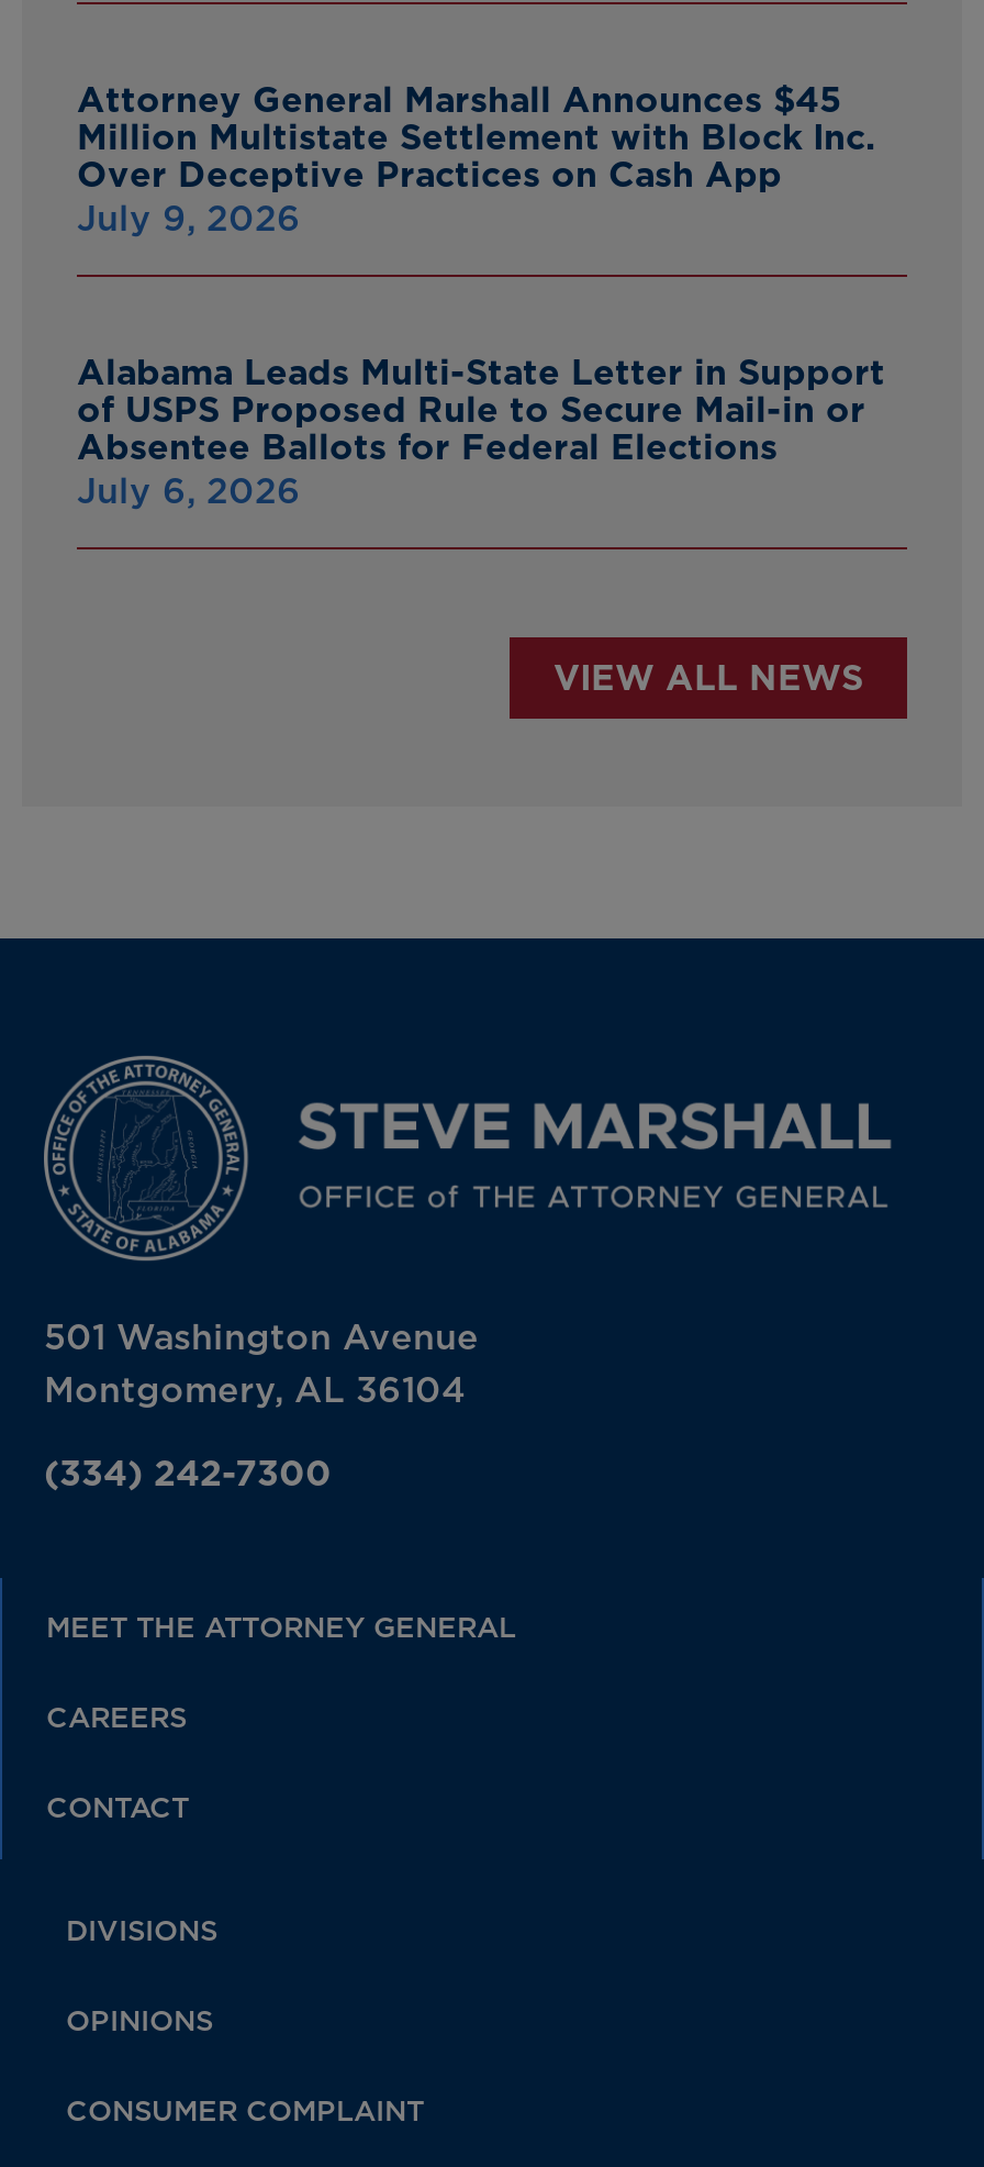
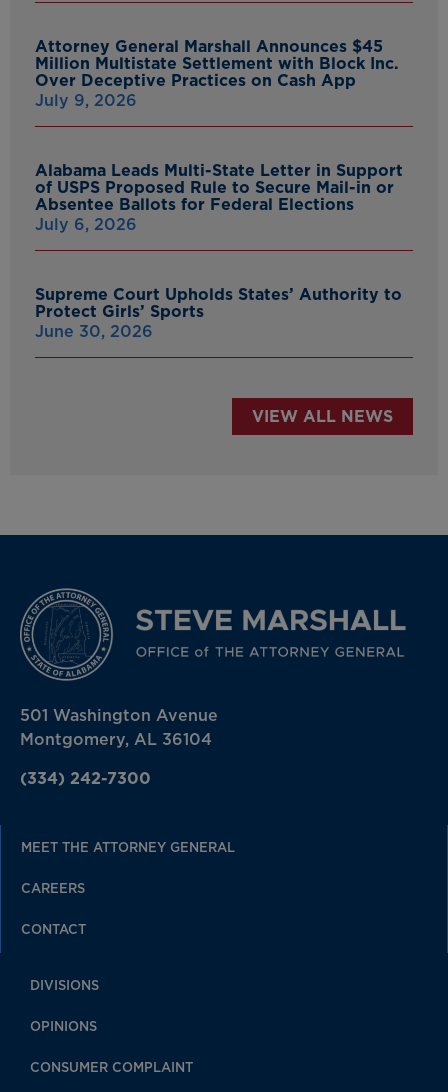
+ Supreme Court Upholds States’ Authority to
+ Protect Girls’ Sports
+ June 30, 2026
